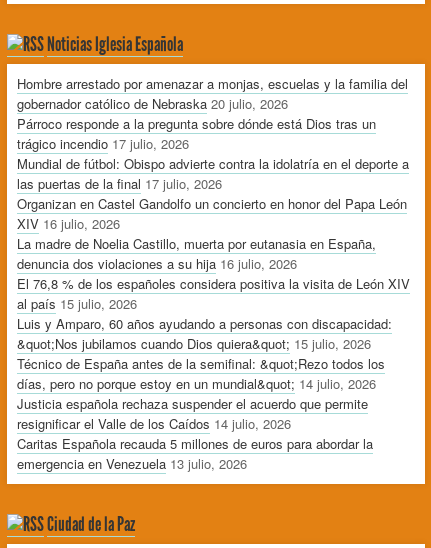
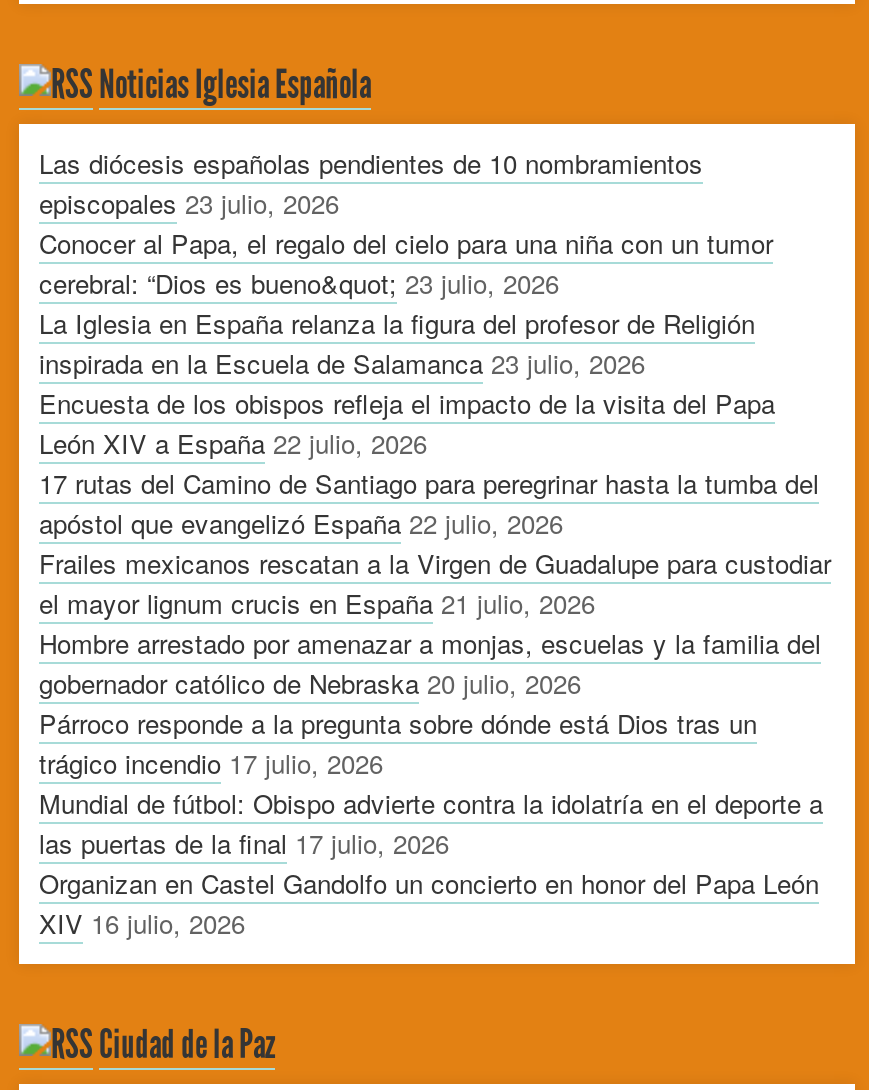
+ Las diócesis españolas pendientes de 10 nombramientos
+ episcopales 23 julio, 2026
+ Conocer al Papa, el regalo del cielo para una niña con un tumor
+ cerebral: “Dios es bueno&quot; 23 julio, 2026
+ La Iglesia en España relanza la figura del profesor de Religión
+ inspirada en la Escuela de Salamanca 23 julio, 2026
+ Encuesta de los obispos refleja el impacto de la visita del Papa
+ León XIV a España 22 julio, 2026
+ 17 rutas del Camino de Santiago para peregrinar hasta la tumba del
+ apóstol que evangelizó España 22 julio, 2026
+ Frailes mexicanos rescatan a la Virgen de Guadalupe para custodiar
+ el mayor lignum crucis en España 21 julio, 2026

moved down: Hombre arrestado por amenazar a monjas, escuelas y la familia del | gobernador católico de Nebraska 20 julio, 2026 | Párroco responde a la pregunta sobre dónde está Dios tras un | trágico incendio 17 julio, 2026 | Mundial de fútbol: Obispo advierte contra la idolatría en el deporte a | las puertas de la final 17 julio, 2026 | Organizan en Castel Gandolfo un concierto en honor del Papa León | XIV 16 julio, 2026

- La madre de Noelia Castillo, muerta por eutanasia en España,
- denuncia dos violaciones a su hija 16 julio, 2026
- El 76,8 % de los españoles considera positiva la visita de León XIV
- al país 15 julio, 2026
- Luis y Amparo, 60 años ayudando a personas con discapacidad:
- &quot;Nos jubilamos cuando Dios quiera&quot; 15 julio, 2026
- Técnico de España antes de la semifinal: &quot;Rezo todos los
- días, pero no porque estoy en un mundial&quot; 14 julio, 2026
- Justicia española rechaza suspender el acuerdo que permite
- resignificar el Valle de los Caídos 14 julio, 2026
- Caritas Española recauda 5 millones de euros para abordar la
- emergencia en Venezuela 13 julio, 2026
